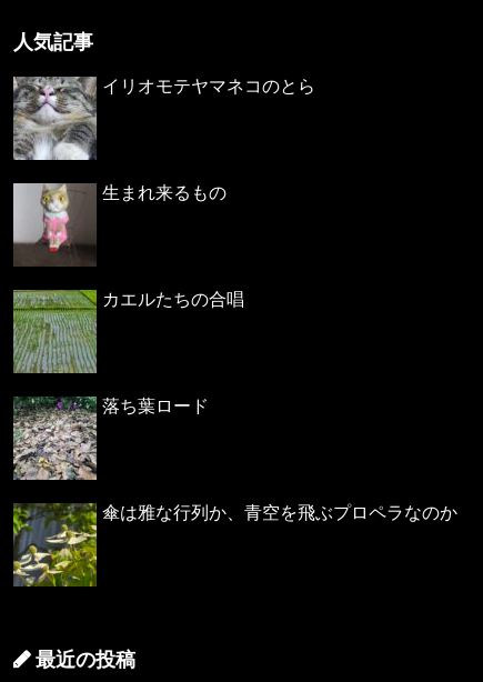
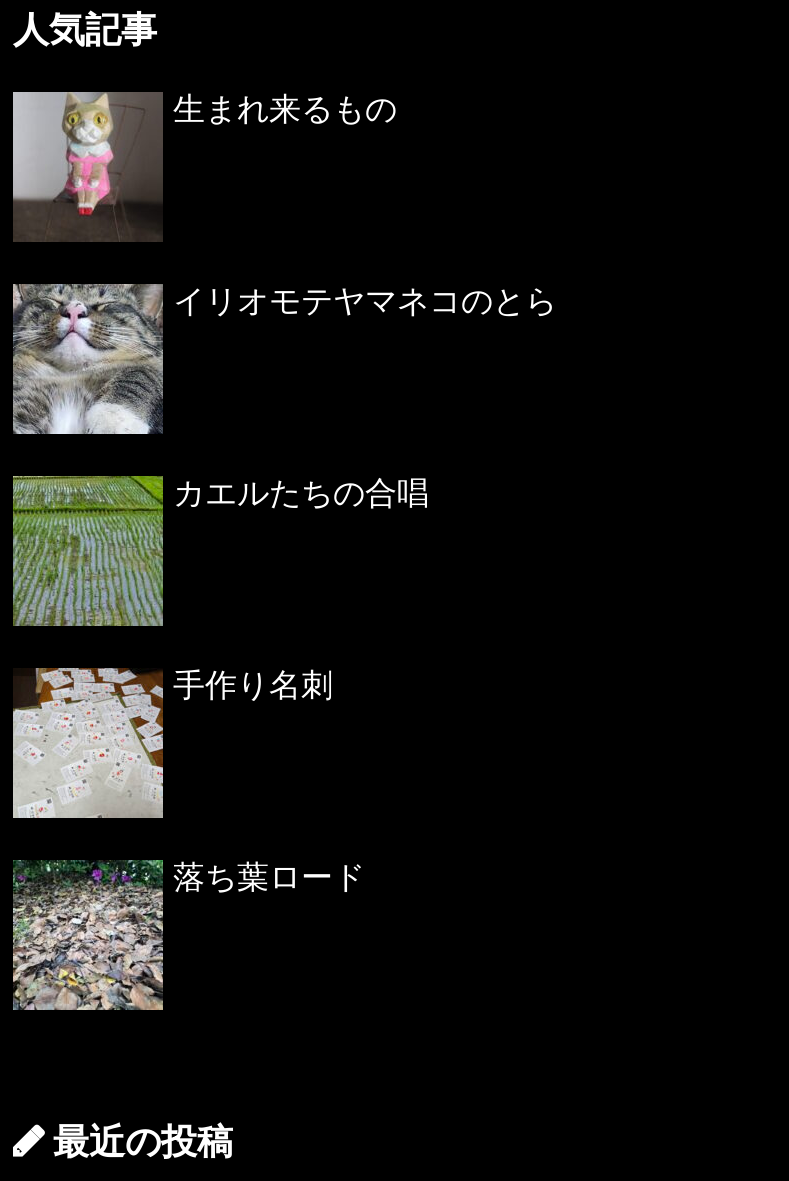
moved down: [image] | イリオモテヤマネコのとら

moved up: [image] | 生まれ来るもの

+ [image]
+ 手作り名刺

moved down: [image] | 落ち葉ロード

- [image]
- 傘は雅な行列か、青空を飛ぶプロペラなのか
